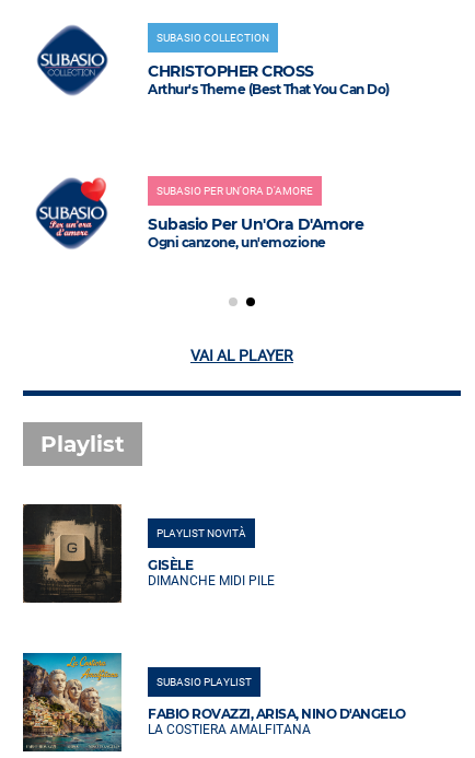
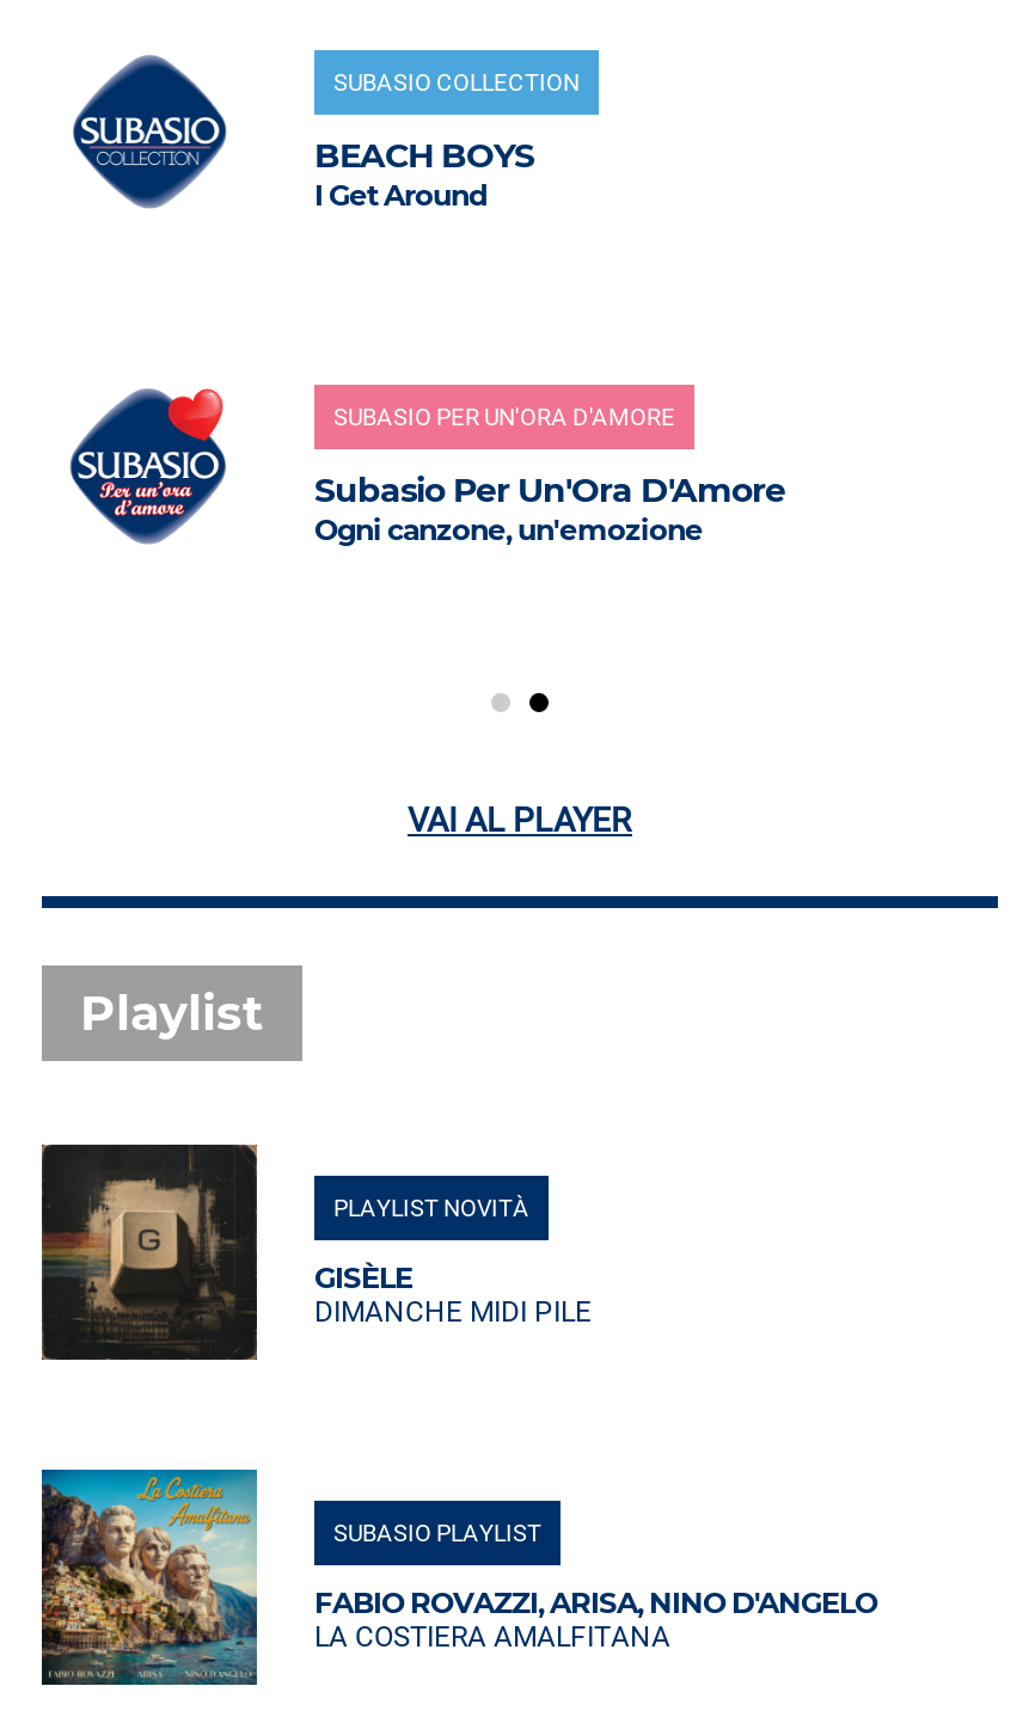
- CHRISTOPHER CROSS
- Arthur's Theme (Best That You Can Do)
+ BEACH BOYS
+ I Get Around
